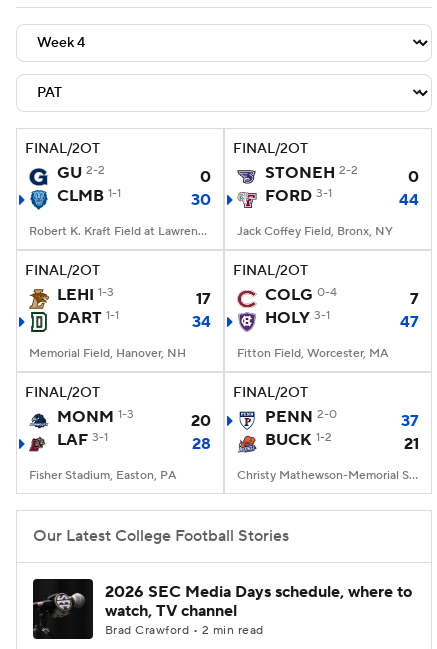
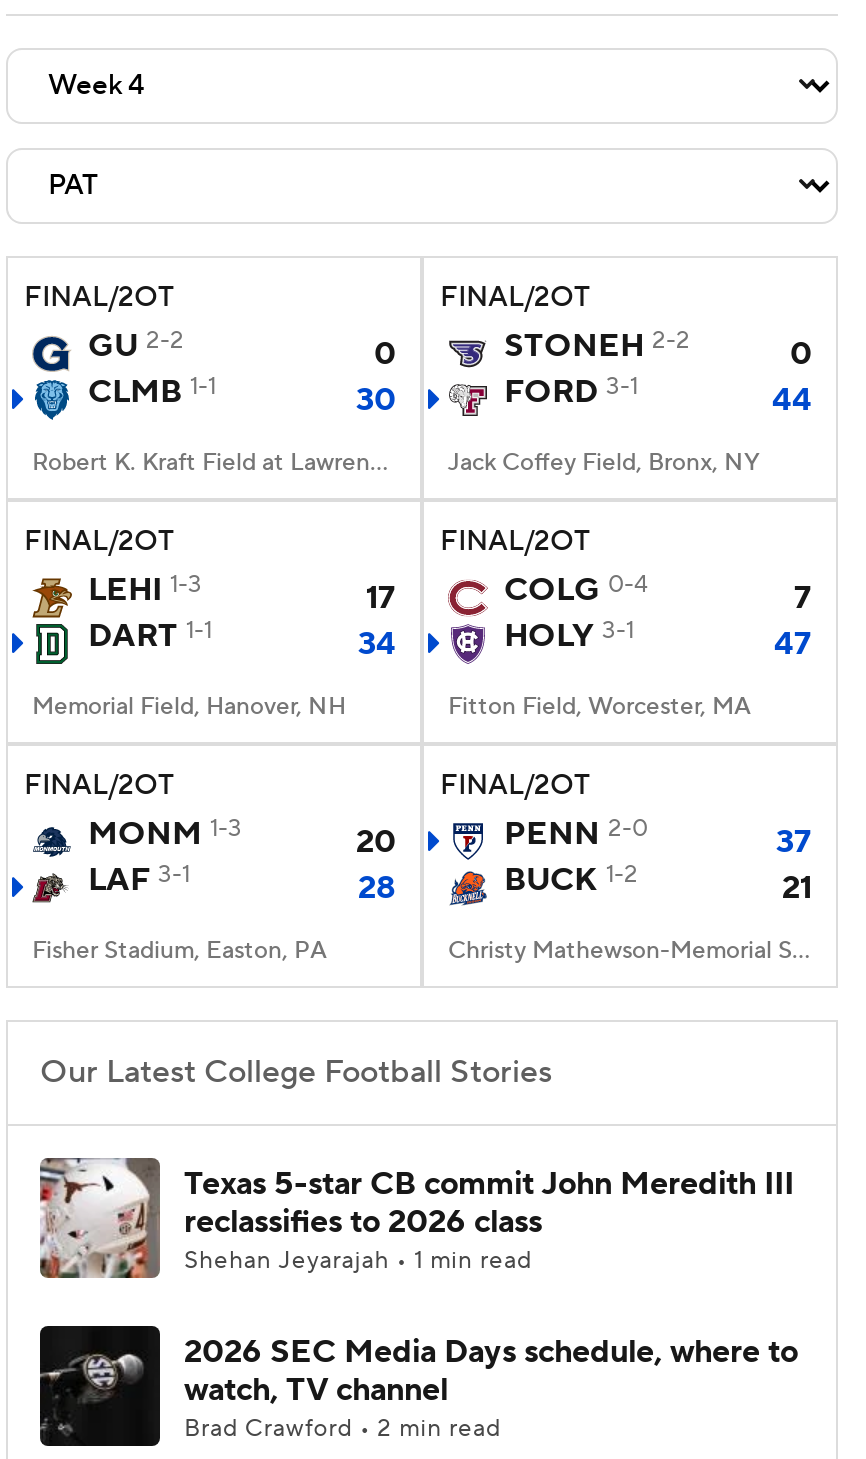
+ [image]
+ Texas 5-star CB commit John Meredith III
+ reclassifies to 2026 class
+ Shehan Jeyarajah • 1 min read
